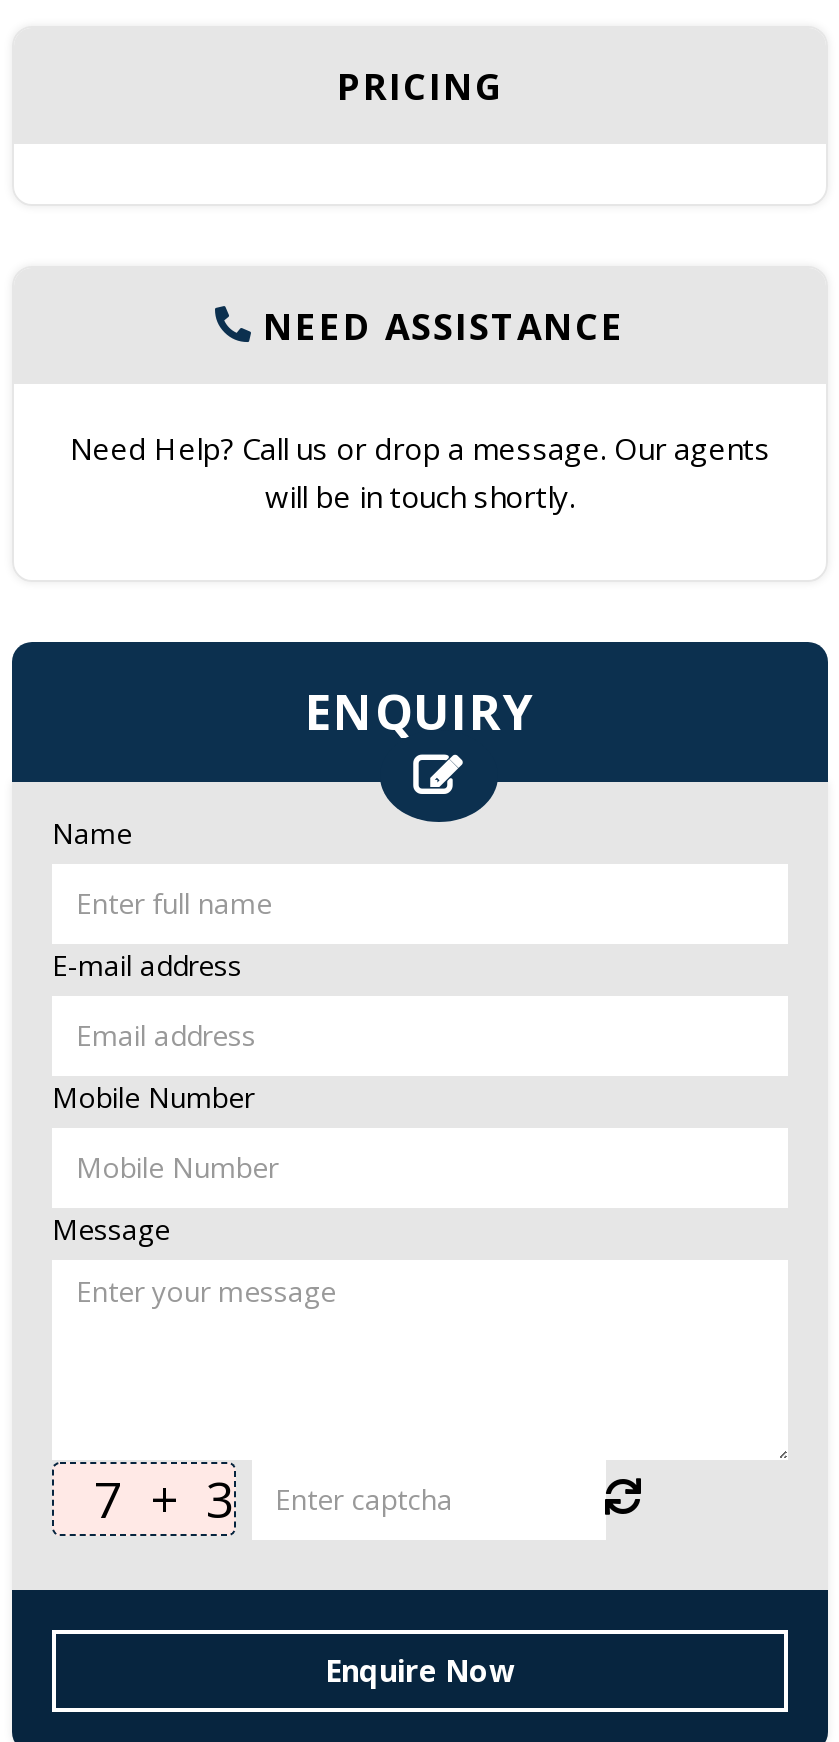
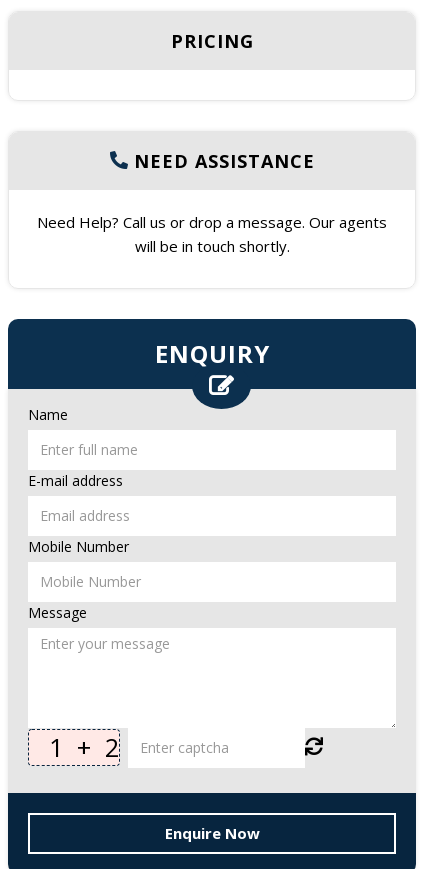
- 7 + 3
+ 1 + 2
